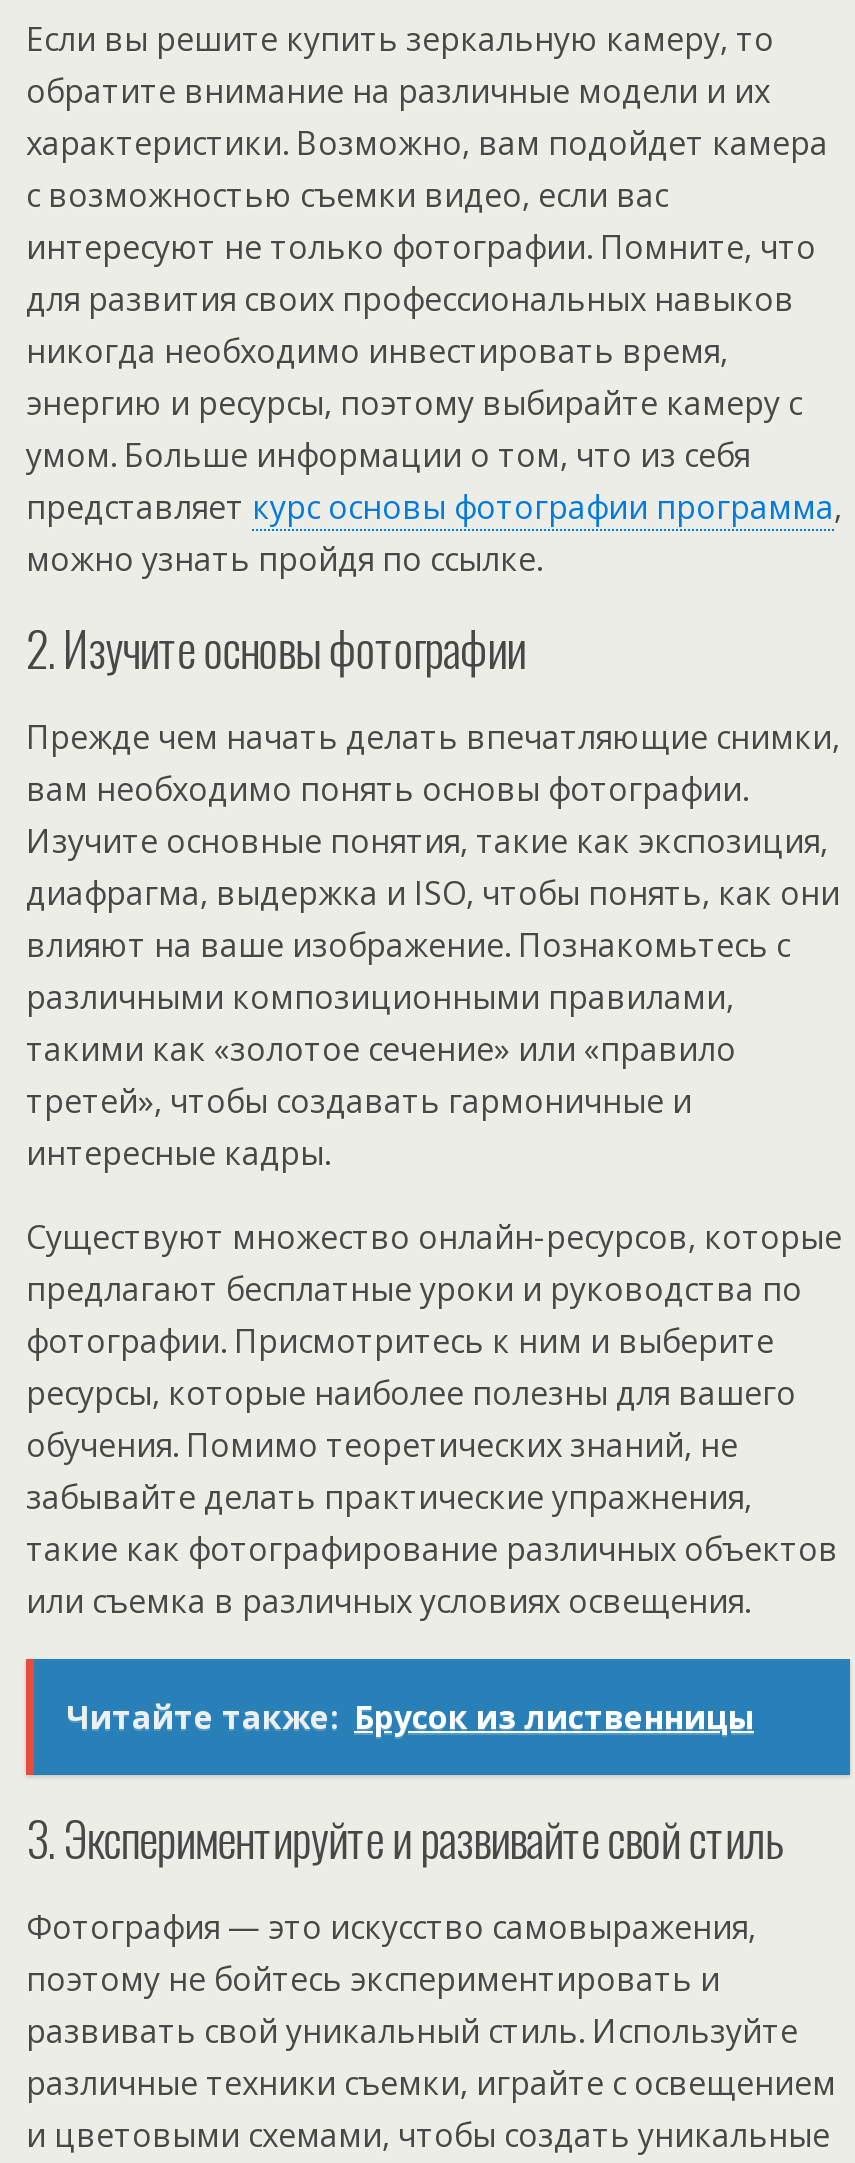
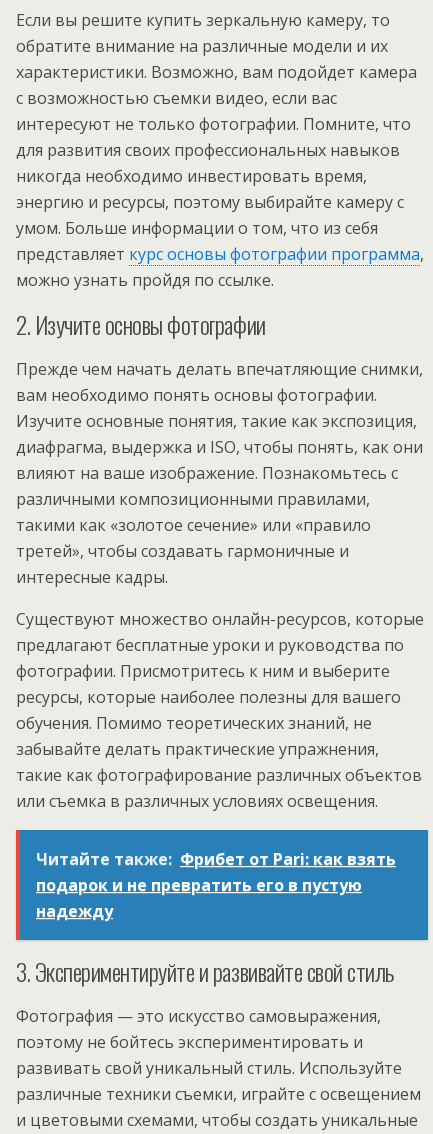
- Читайте также: Брусок из лиственницы
+ Читайте также: Фрибет от Pari: как взять
+ подарок и не превратить его в пустую
+ надежду
